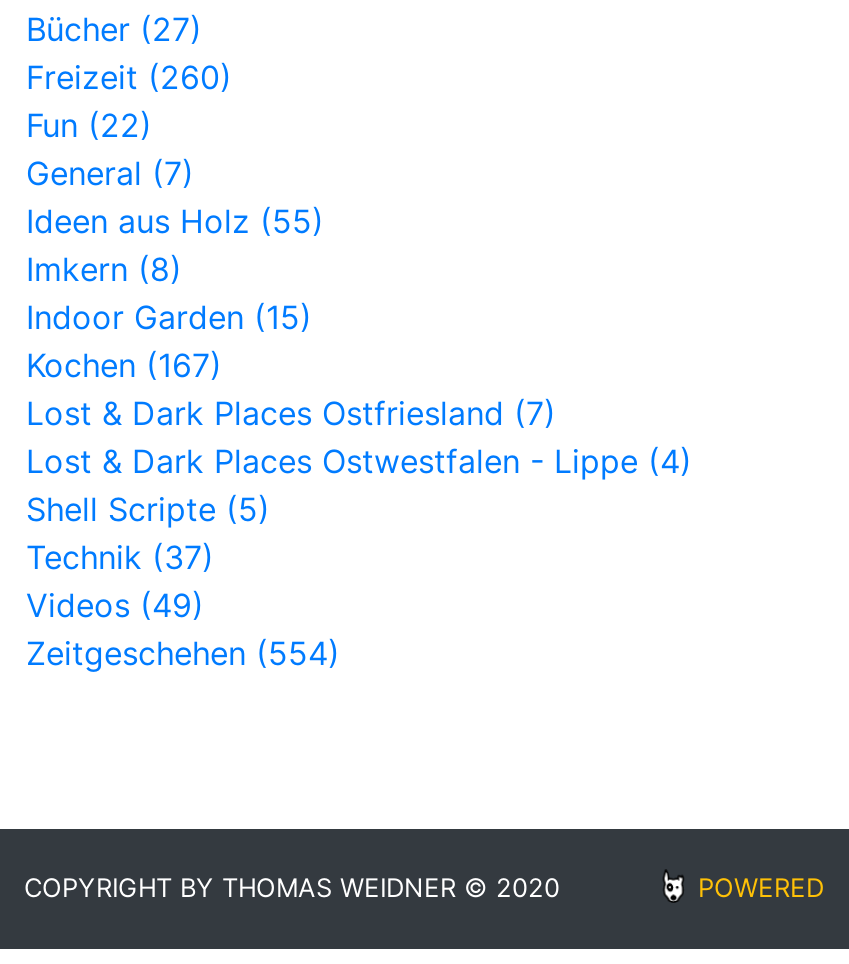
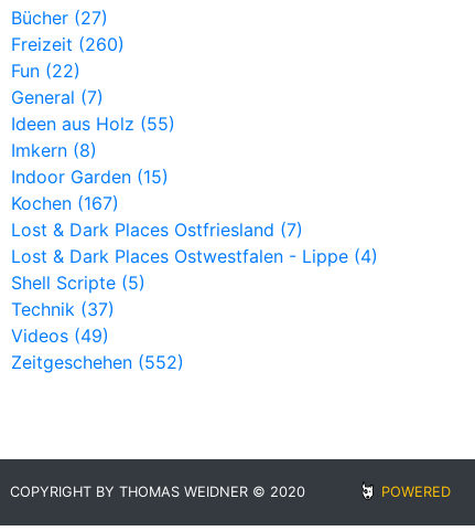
- Zeitgeschehen (554)
+ Zeitgeschehen (552)
